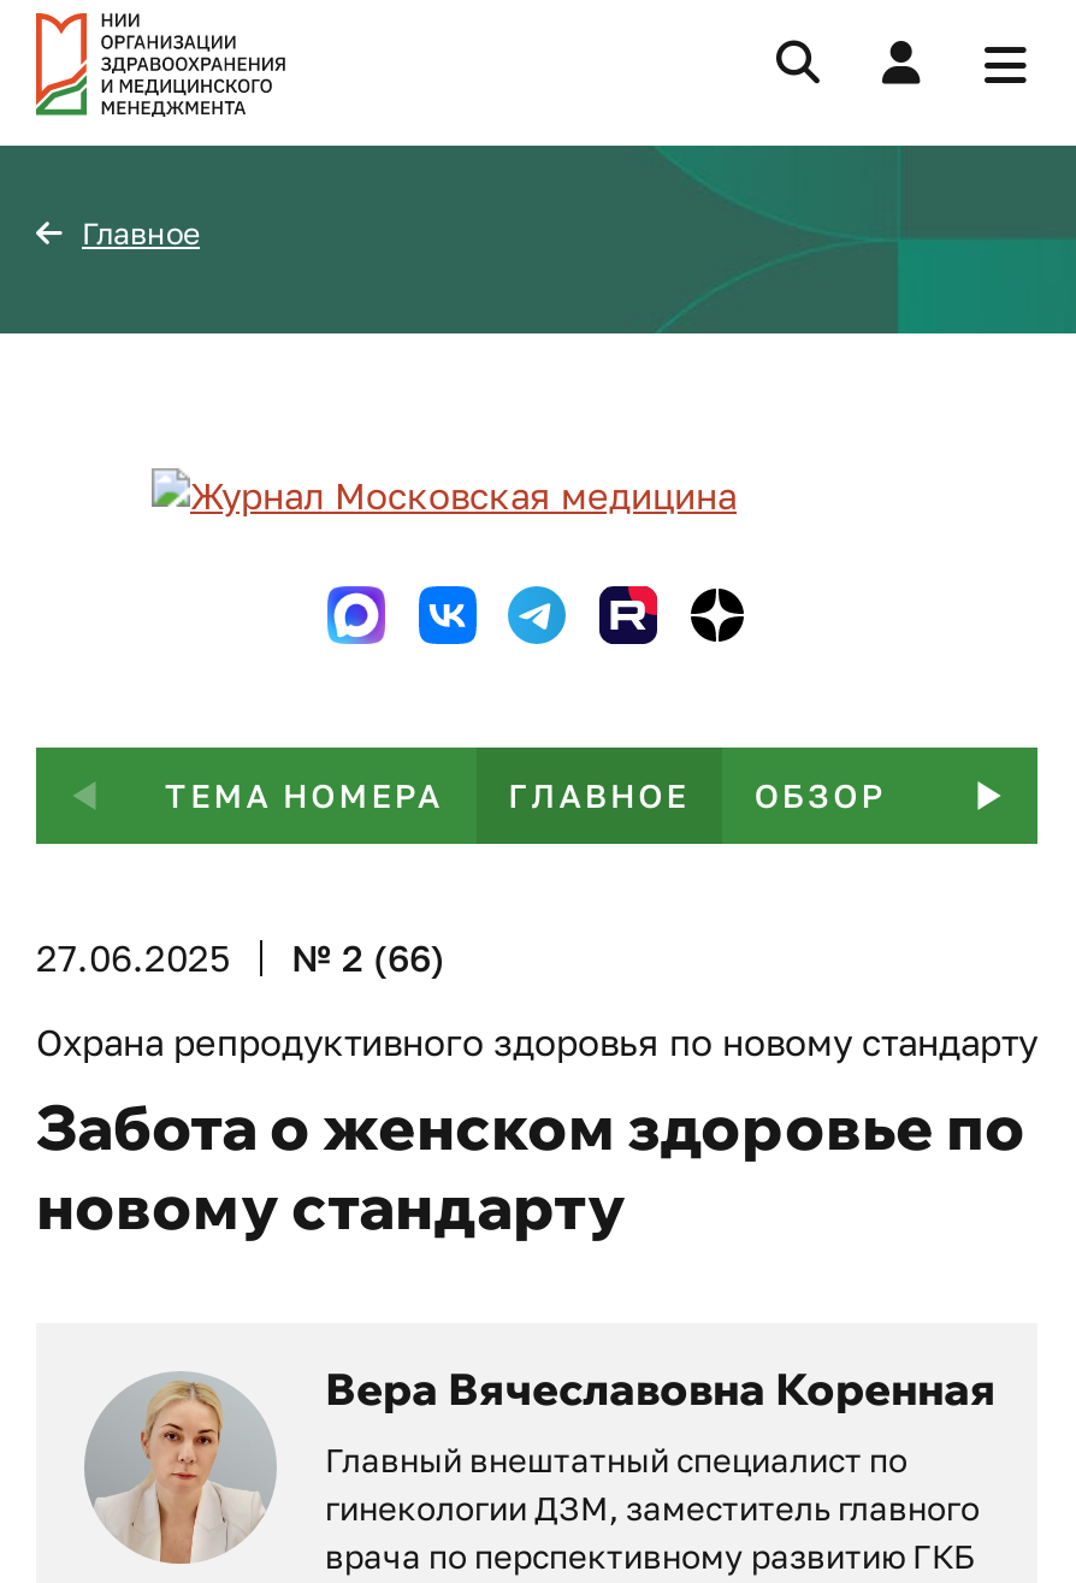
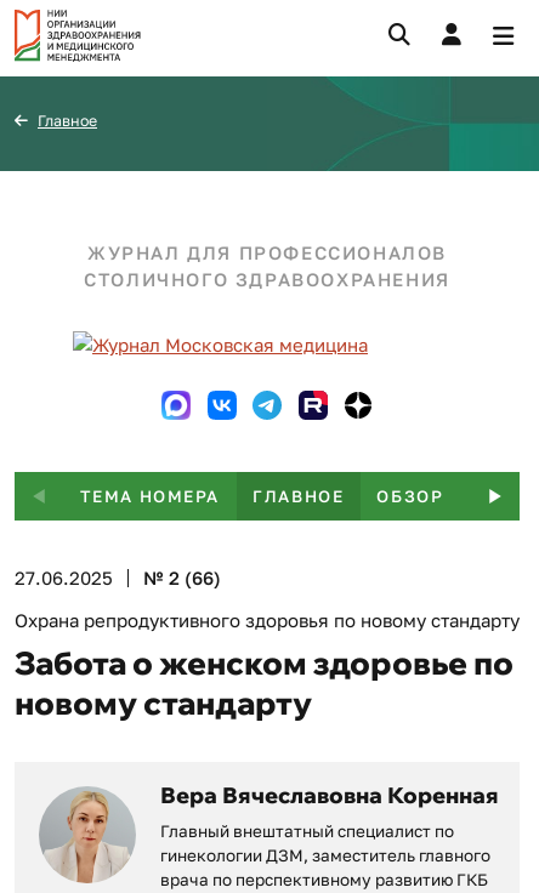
+ ЖУРНАЛ ДЛЯ ПРОФЕССИОНАЛОВ
+ СТОЛИЧНОГО ЗДРАВООХРАНЕНИЯ
